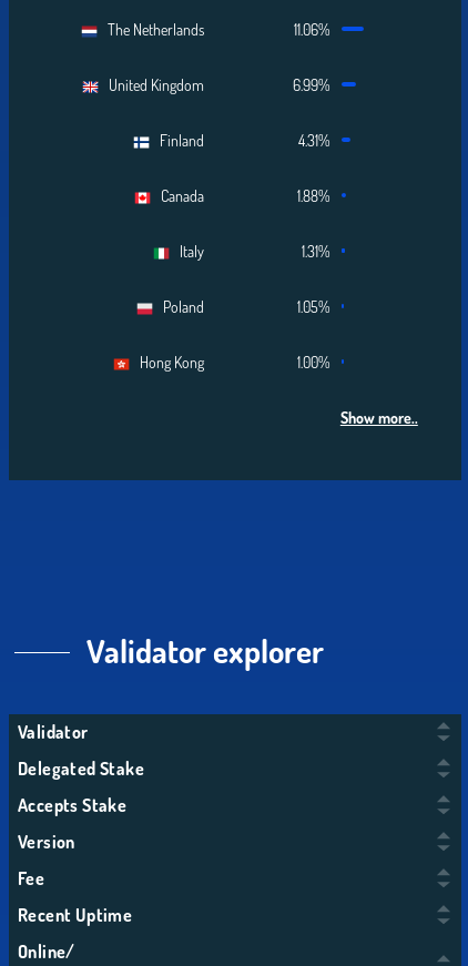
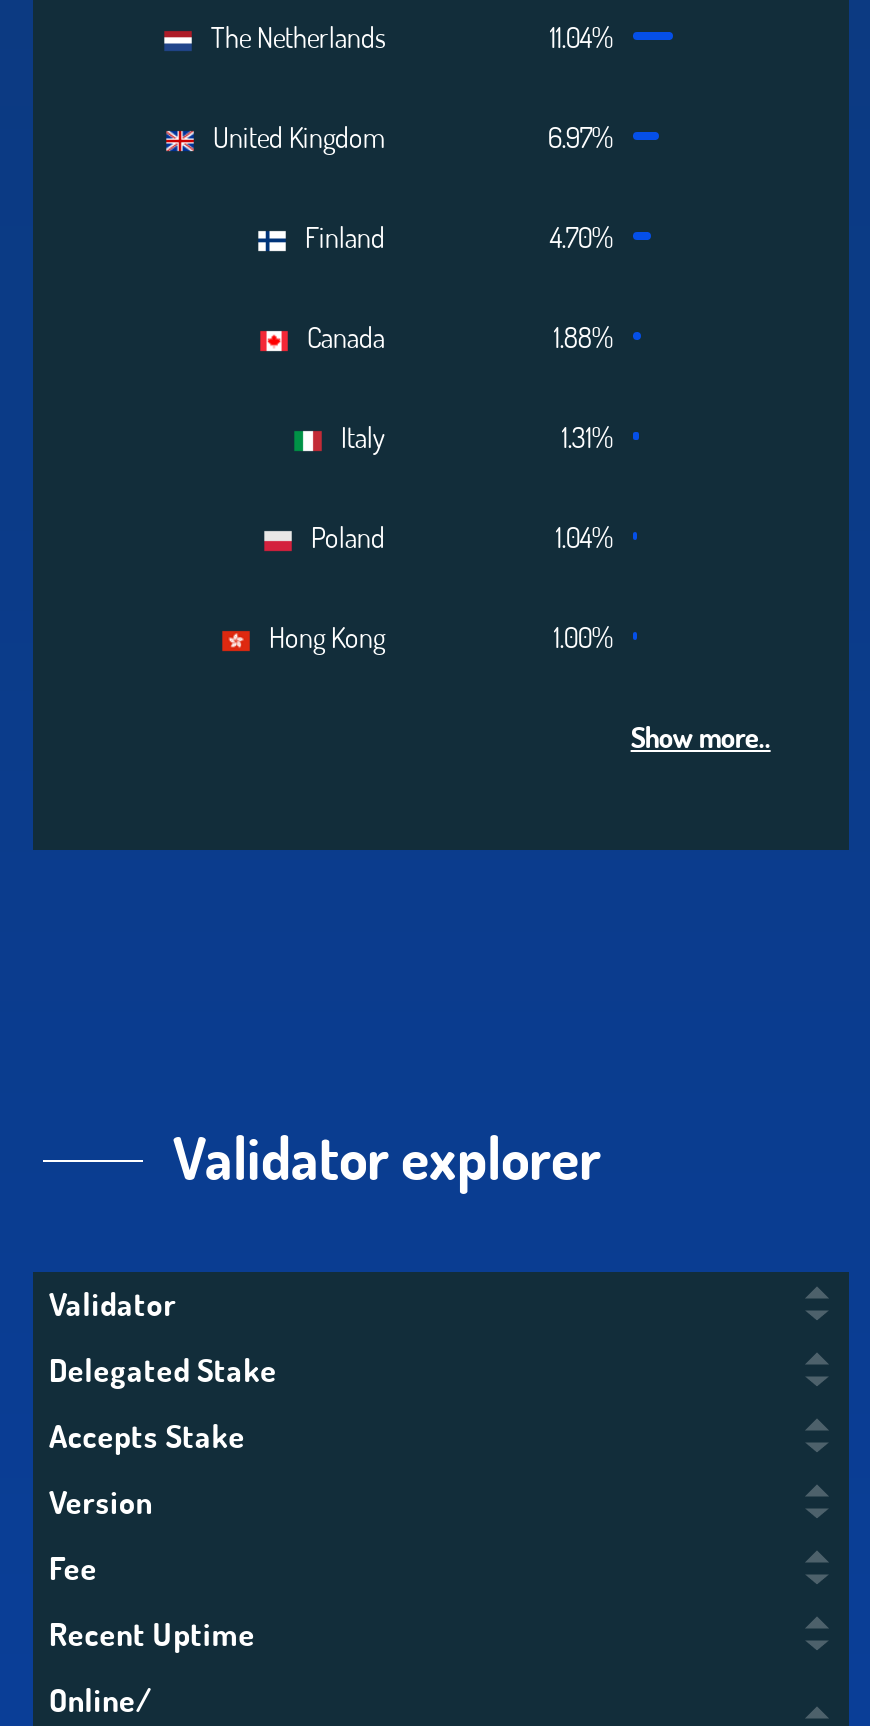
- 11.06%
+ 11.04%

- 6.99%
+ 6.97%

- 4.31%
+ 4.70%

- 1.05%
+ 1.04%
